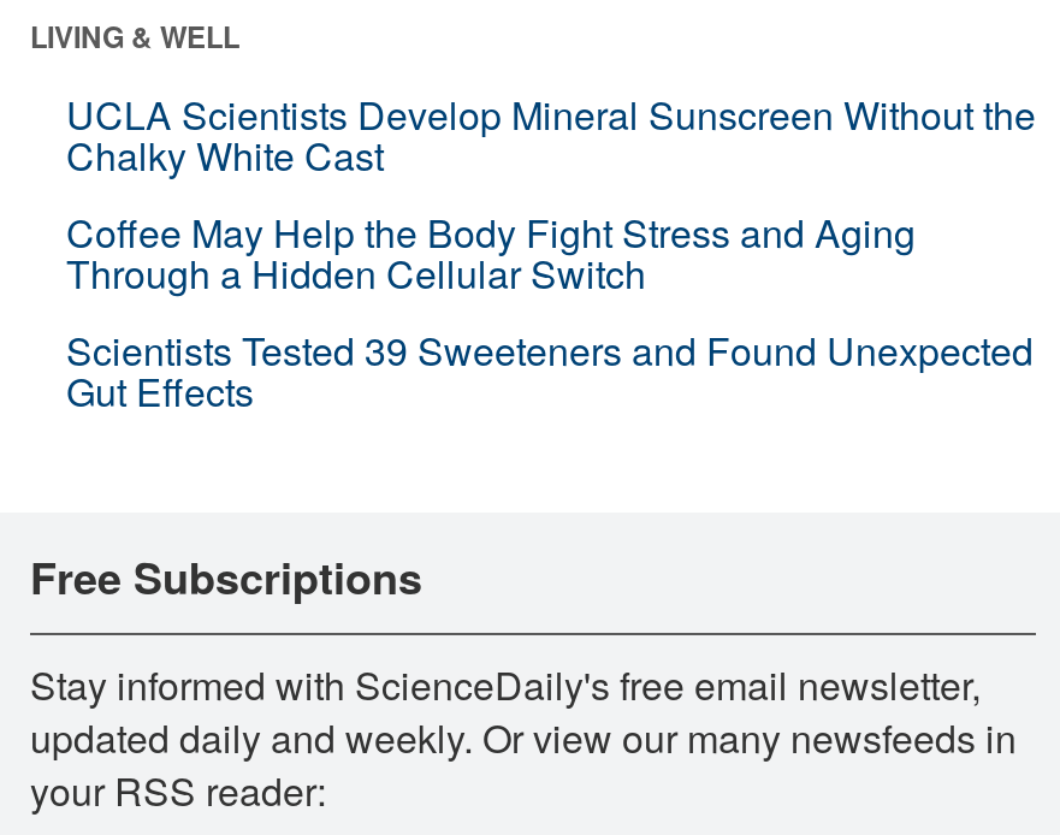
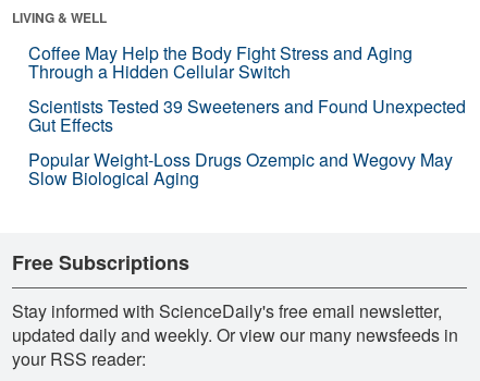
- UCLA Scientists Develop Mineral Sunscreen Without the
- Chalky White Cast

moved up: Coffee May Help the Body Fight Stress and Aging | Through a Hidden Cellular Switch | Scientists Tested 39 Sweeteners and Found Unexpected | Gut Effects

+ Popular Weight-Loss Drugs Ozempic and Wegovy May
+ Slow Biological Aging
